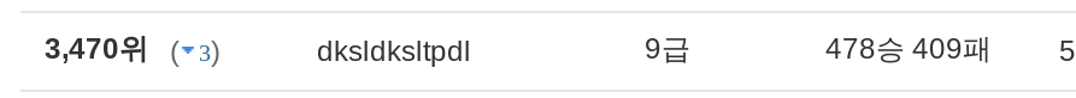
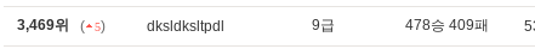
- 3,470위
+ 3,469위

- 3)
+ 5)
